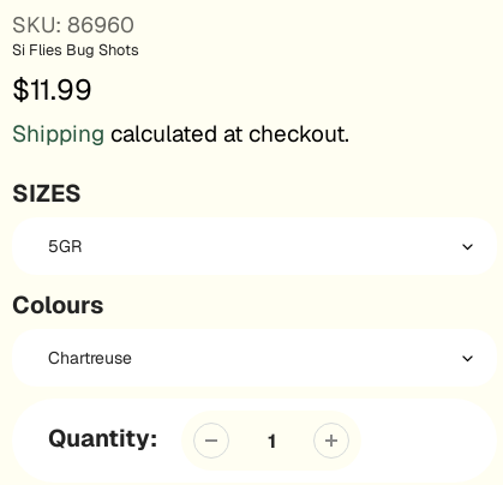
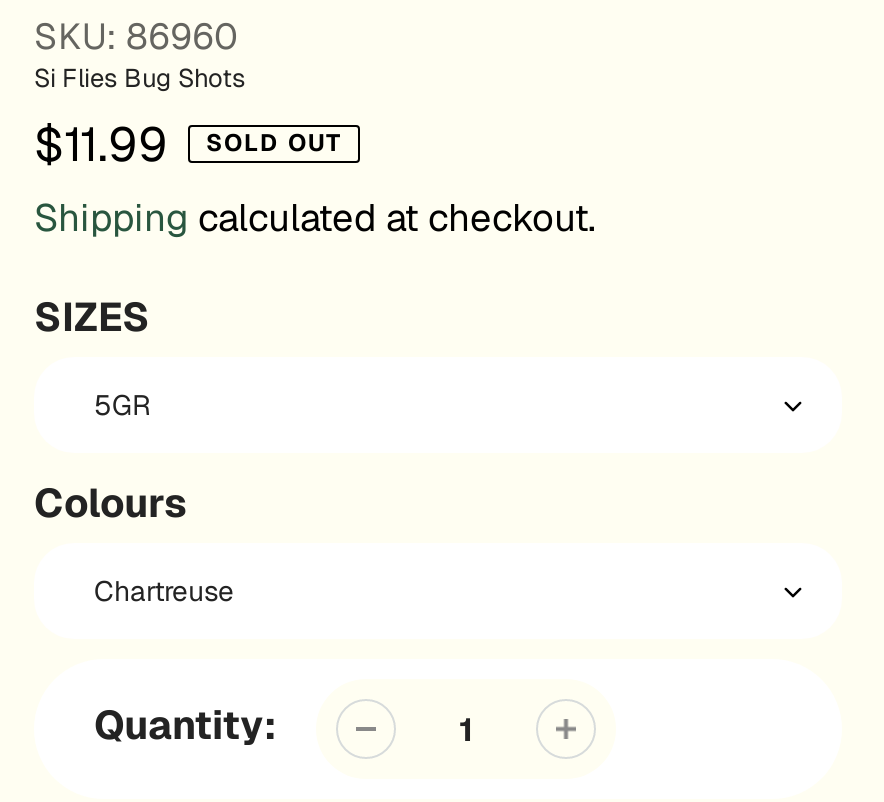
+ SOLD OUT
